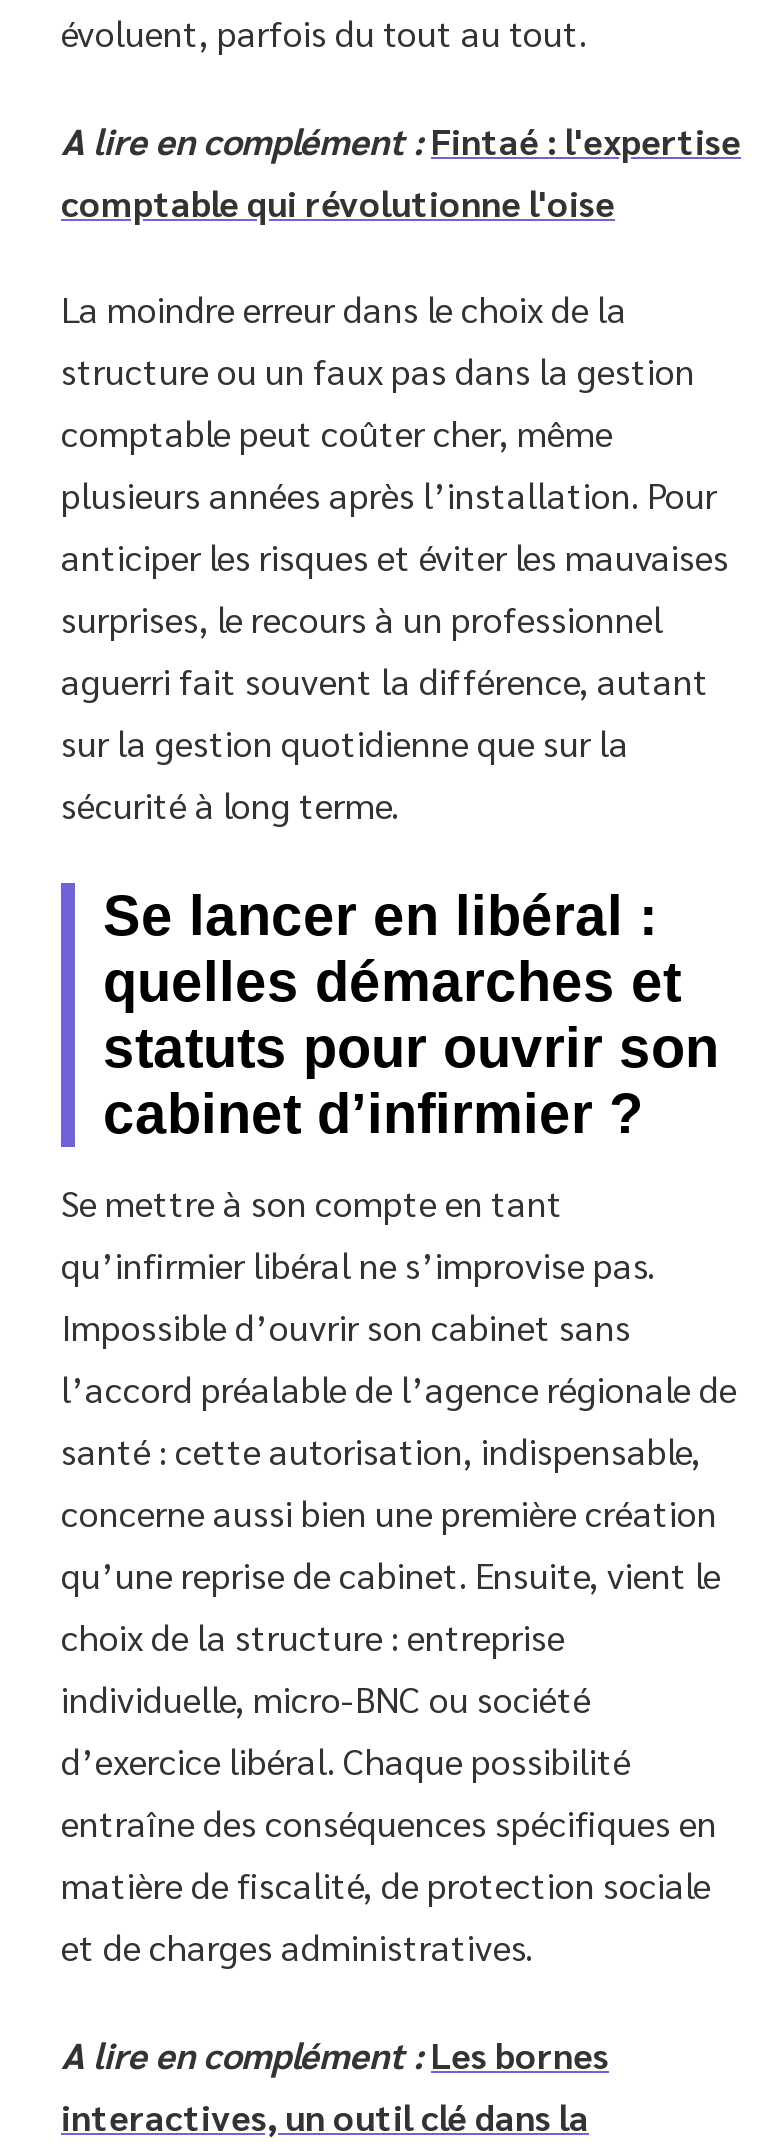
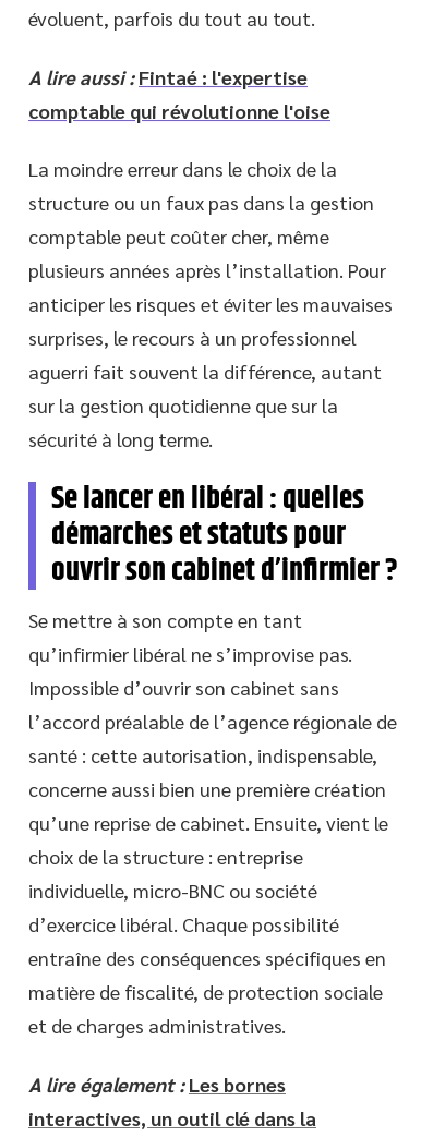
- A lire en complément : Fintaé : l'expertise
+ A lire aussi : Fintaé : l'expertise

- A lire en complément : Les bornes
+ A lire également : Les bornes
